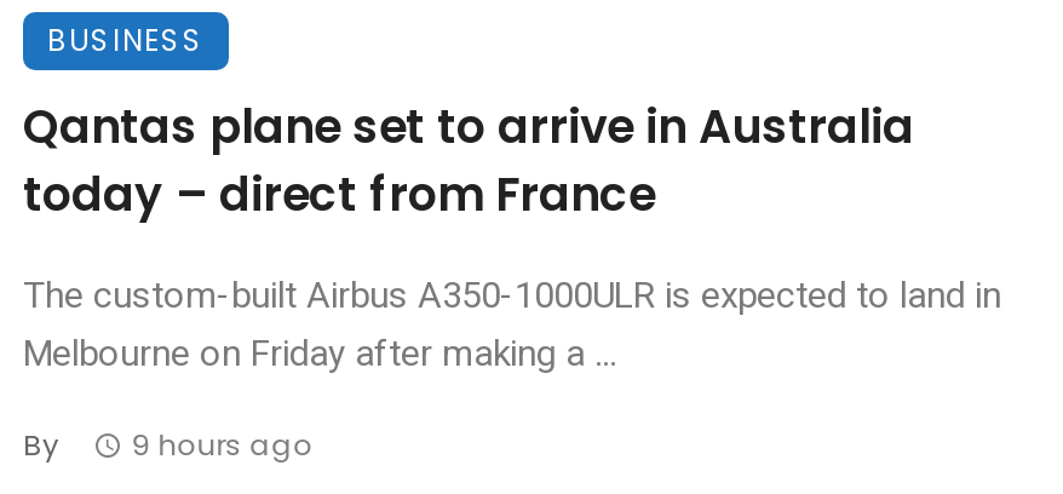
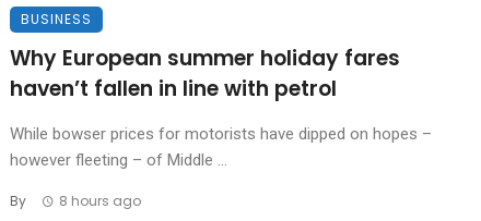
- Qantas plane set to arrive in Australia
- today – direct from France
+ Why European summer holiday fares
+ haven’t fallen in line with petrol

- The custom-built Airbus A350-1000ULR is expected to land in
- Melbourne on Friday after making a ...
+ While bowser prices for motorists have dipped on hopes –
+ however fleeting – of Middle ...

- By 9 hours ago
+ By 8 hours ago
